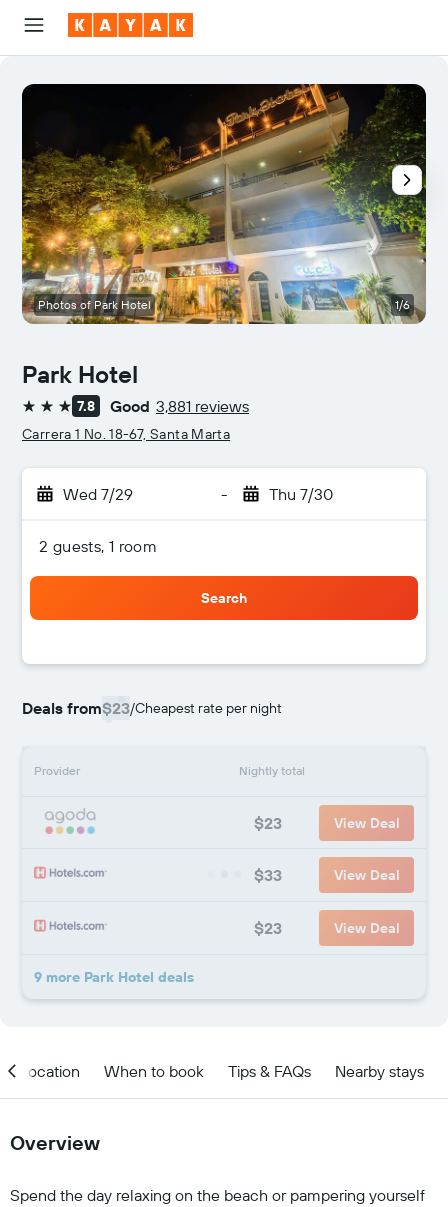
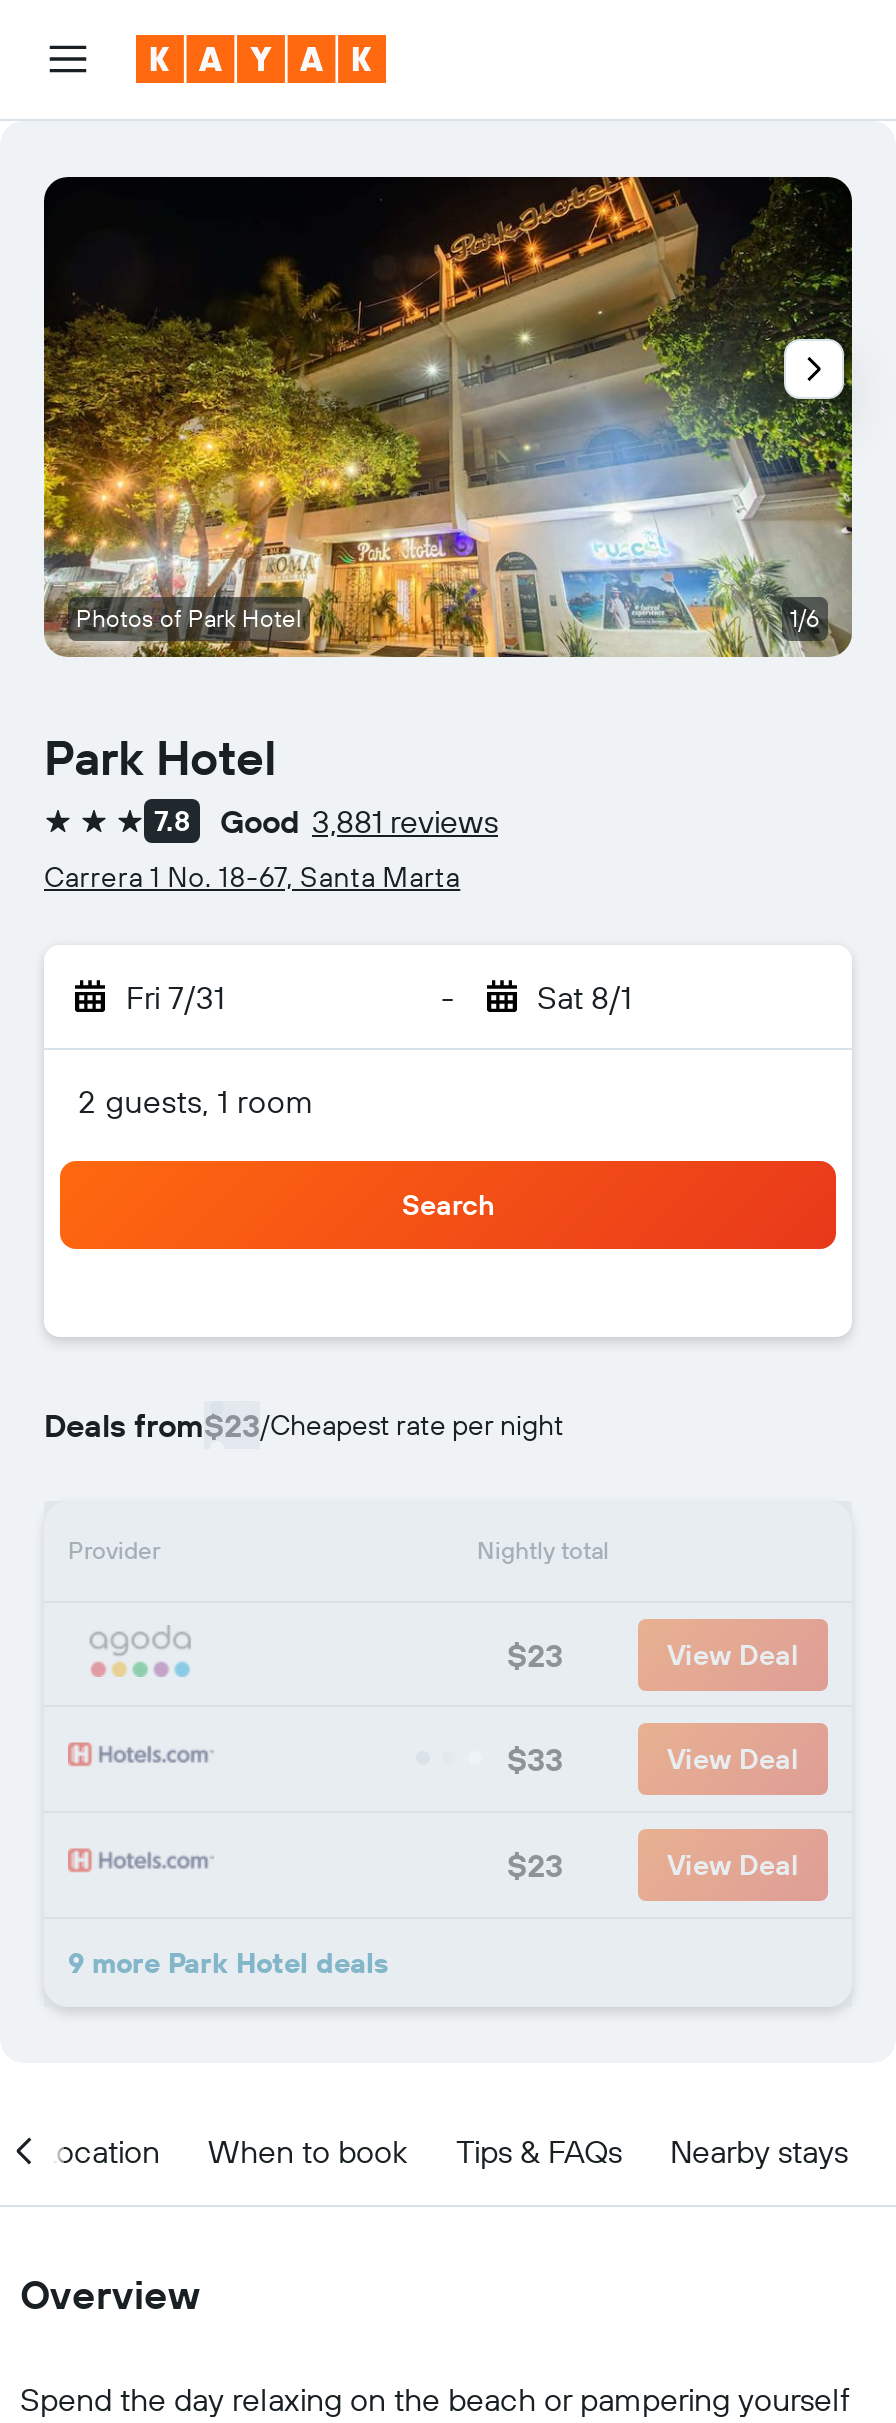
- Wed 7/29
+ Fri 7/31

- Thu 7/30
+ Sat 8/1
